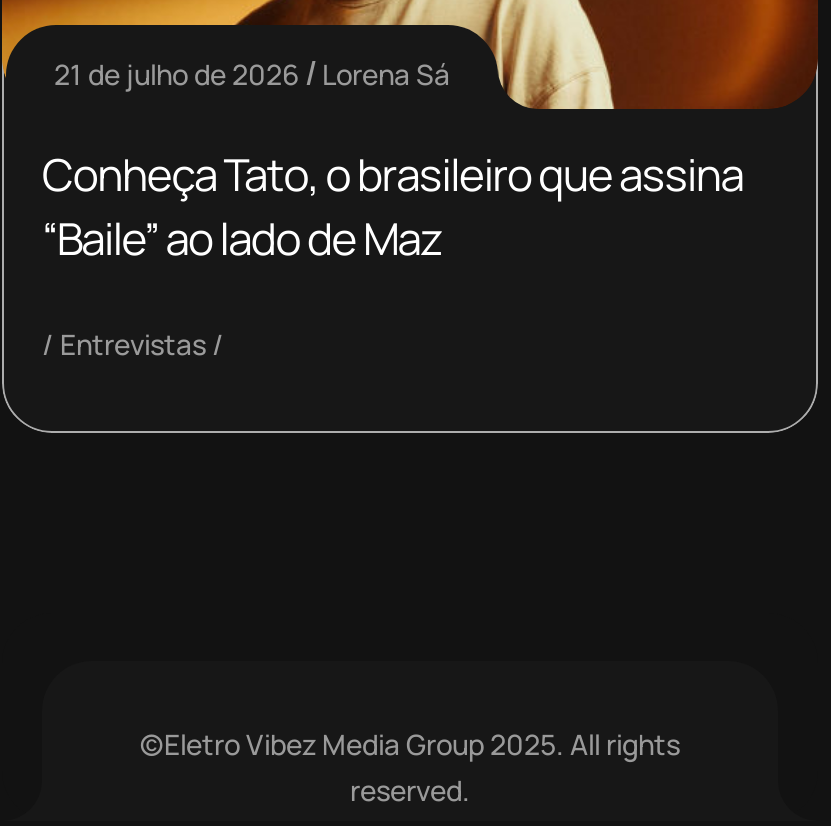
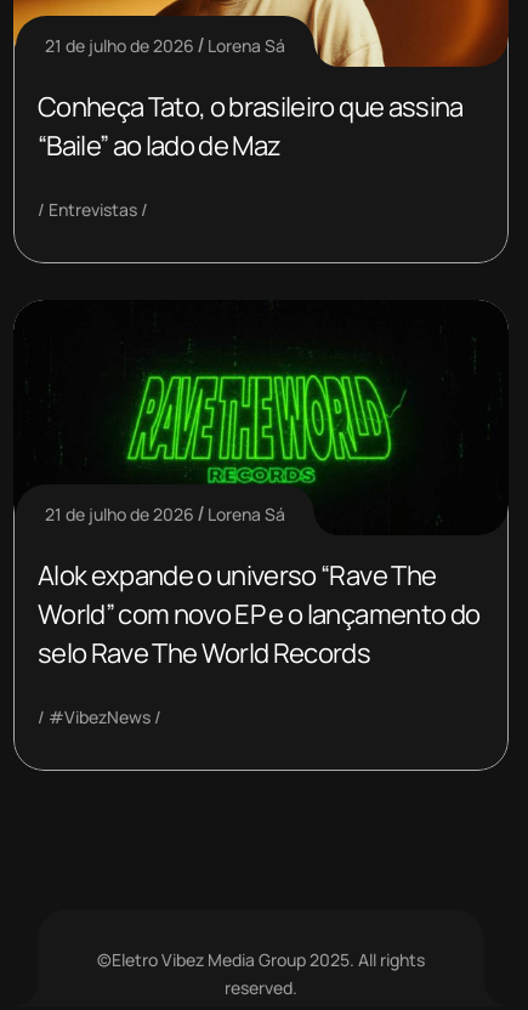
+ [image]
+ 21 de julho de 2026 Lorena Sá
+ Alok expande o universo “Rave The
+ World” com novo EP e o lançamento do
+ selo Rave The World Records
+ #VibezNews
